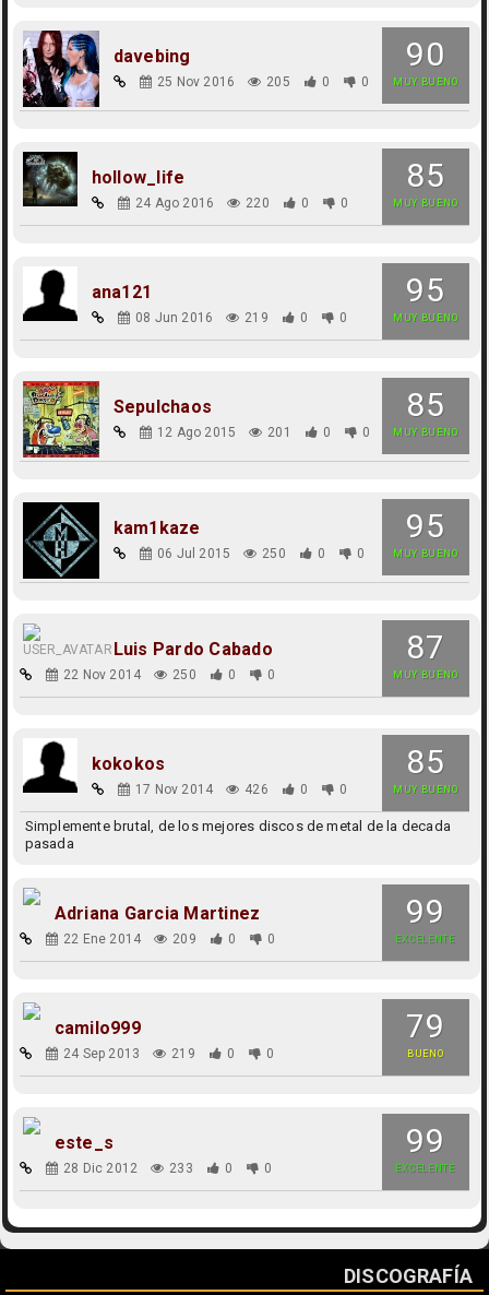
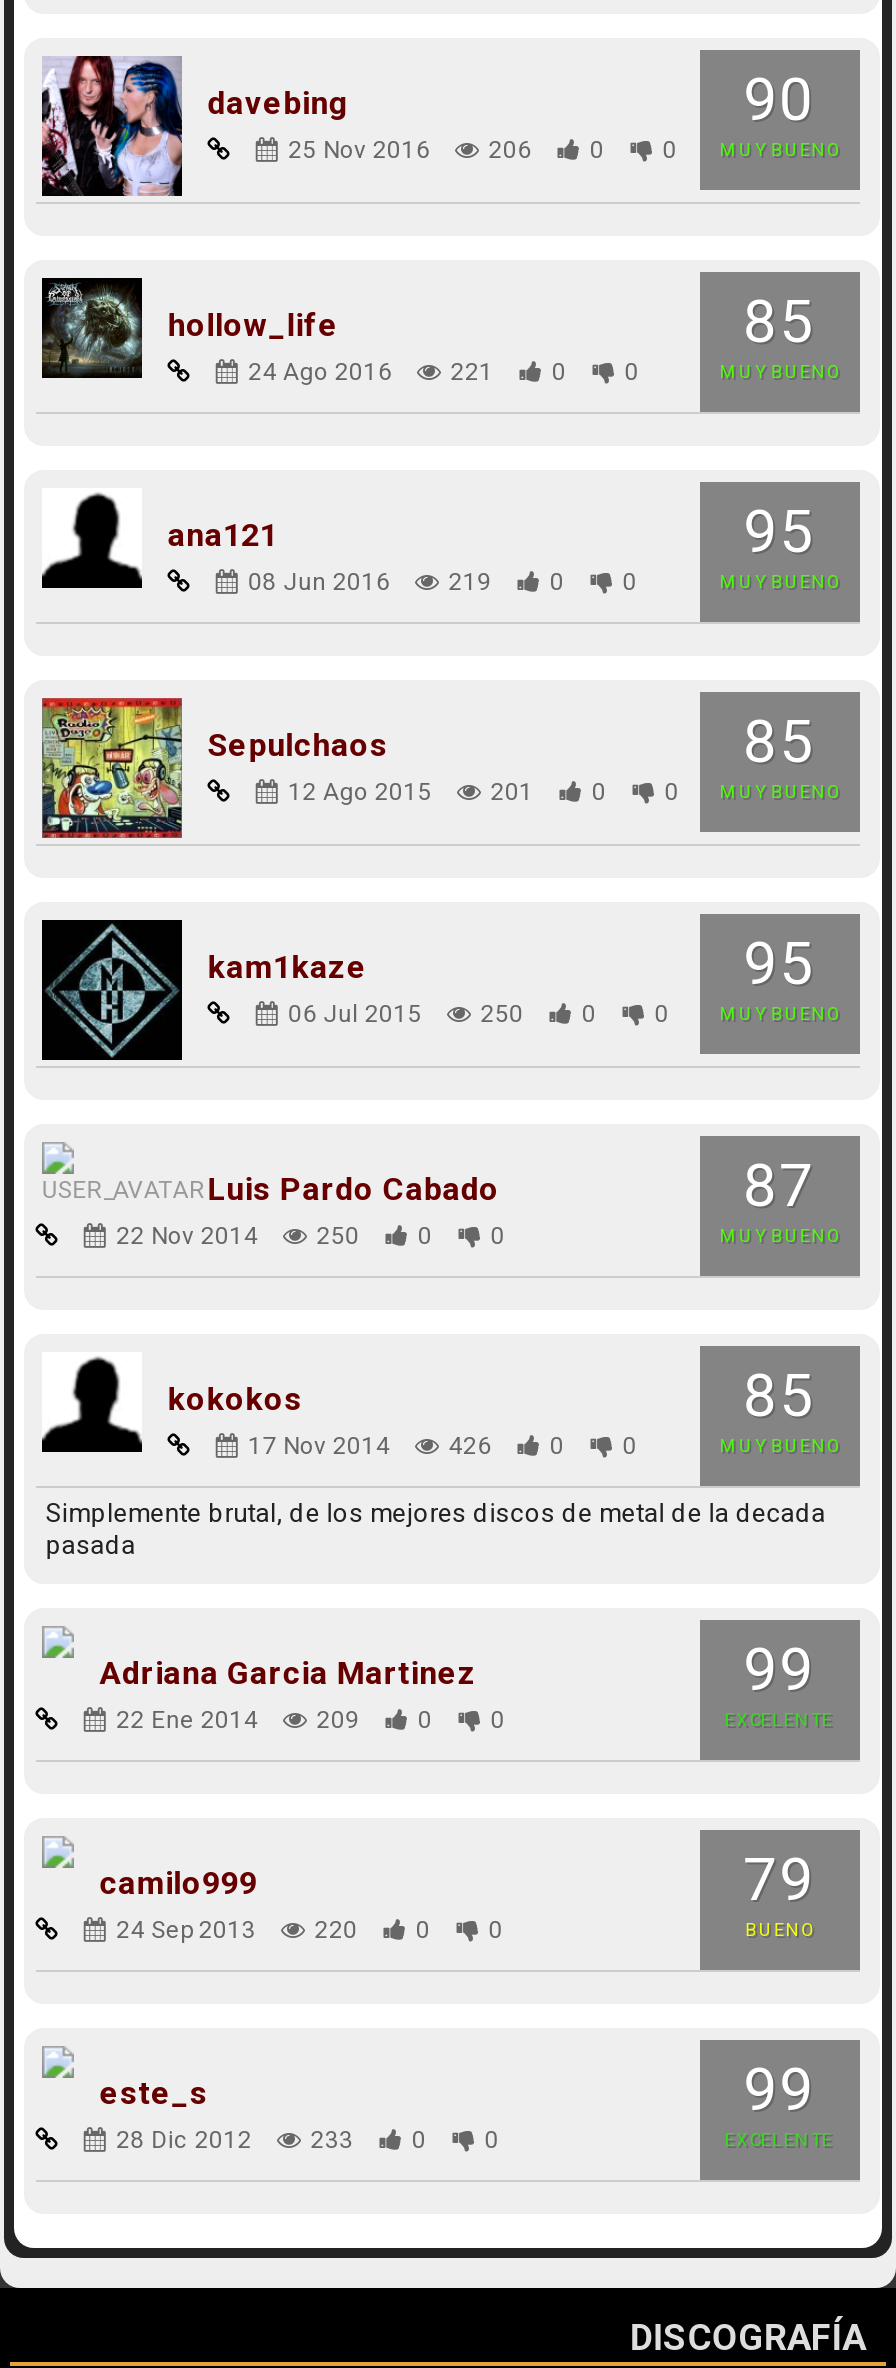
- 25 Nov 2016 205 0 0
+ 25 Nov 2016 206 0 0

- 24 Ago 2016 220 0 0
+ 24 Ago 2016 221 0 0

- 24 Sep 2013 219 0 0
+ 24 Sep 2013 220 0 0
